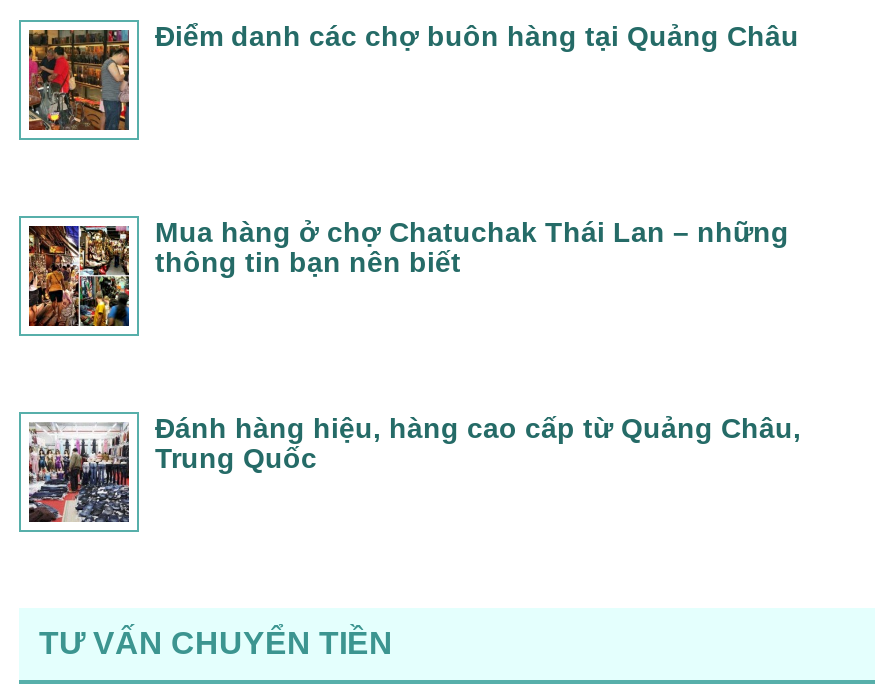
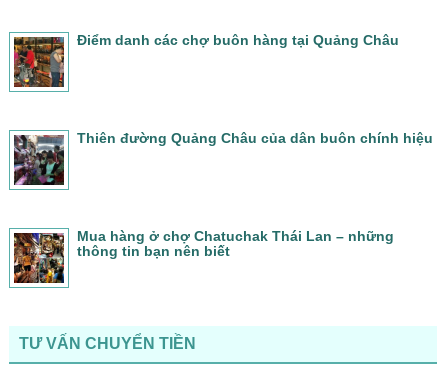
+ [image]
+ Thiên đường Quảng Châu của dân buôn chính hiệu

moved down: [image] | Mua hàng ở chợ Chatuchak Thái Lan – những | thông tin bạn nên biết

- [image]
- Đánh hàng hiệu, hàng cao cấp từ Quảng Châu,
- Trung Quốc
